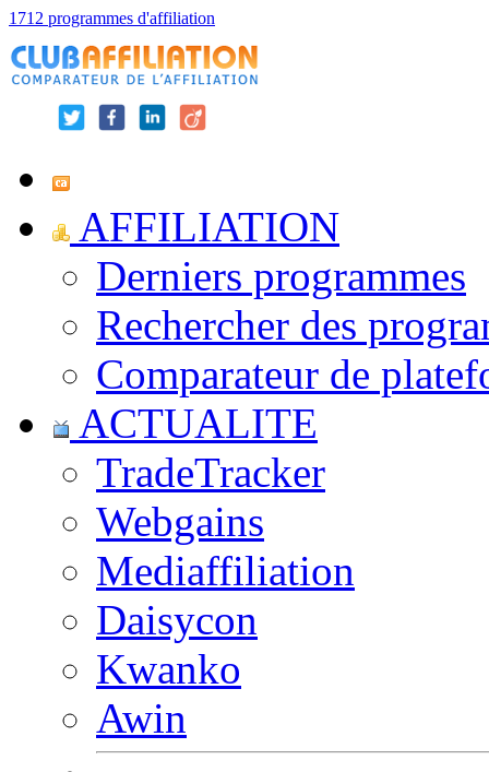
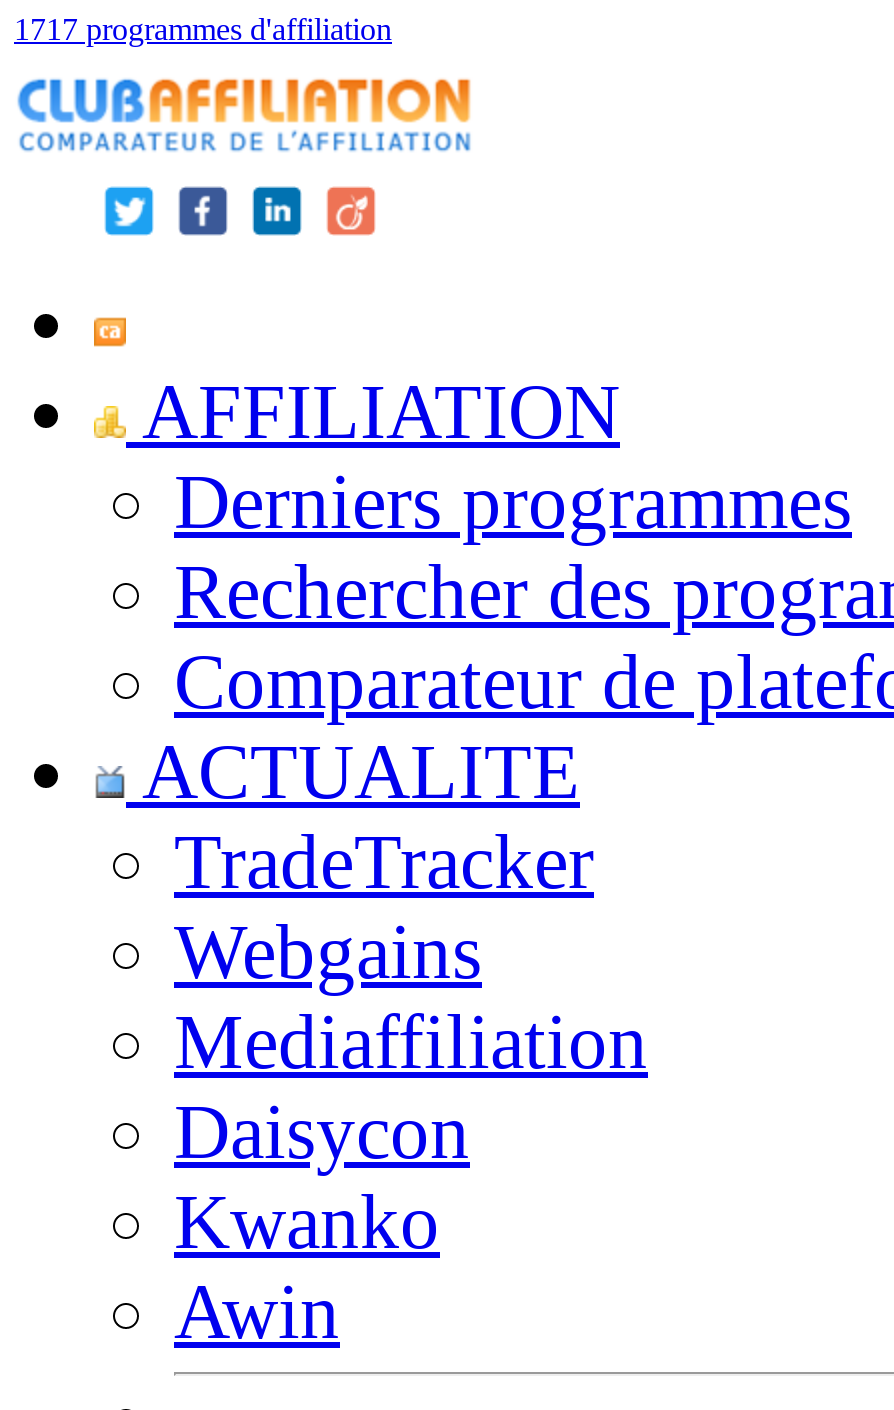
- 1712 programmes d'affiliation
+ 1717 programmes d'affiliation
